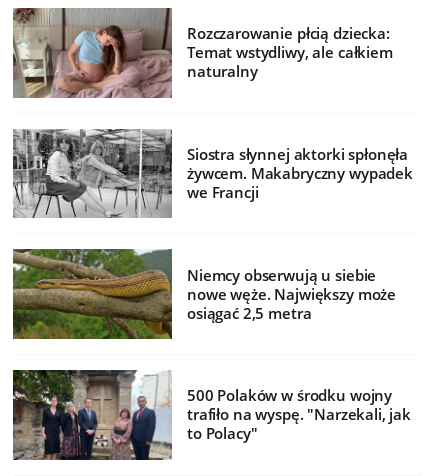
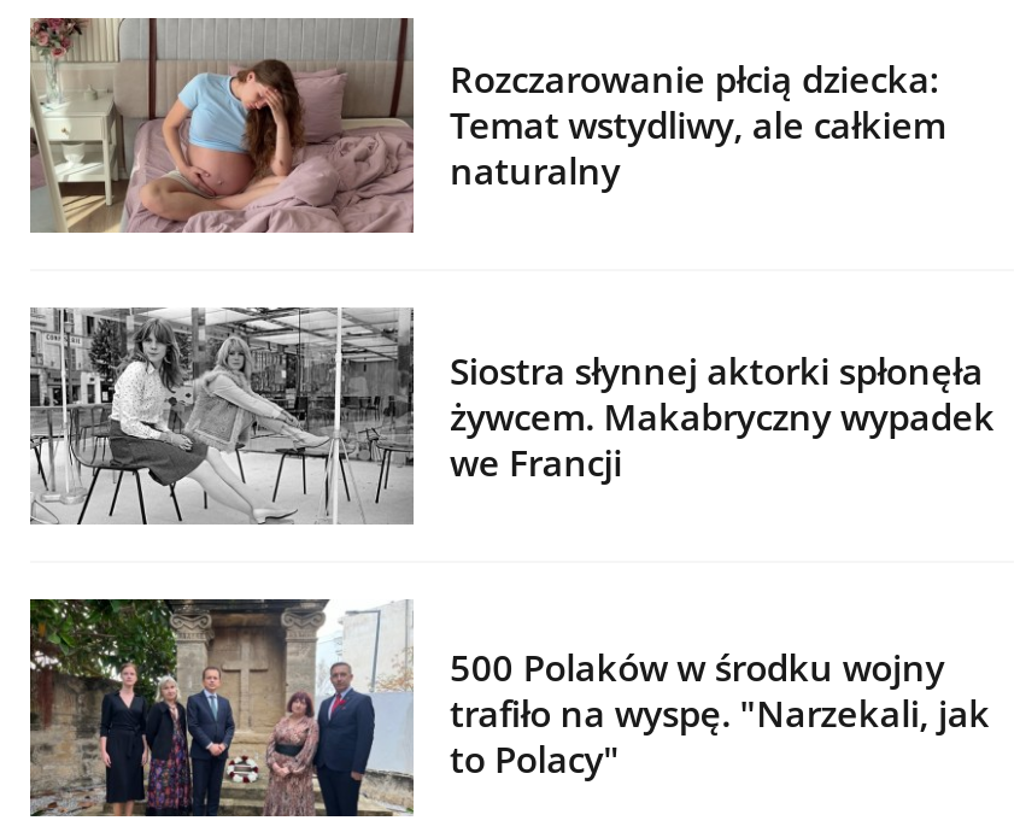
- [image]
- Niemcy obserwują u siebie
- nowe węże. Największy może
- osiągać 2,5 metra

moved up: [image]
